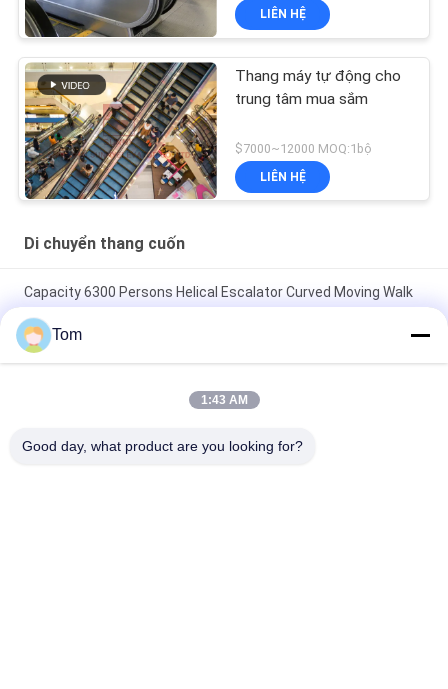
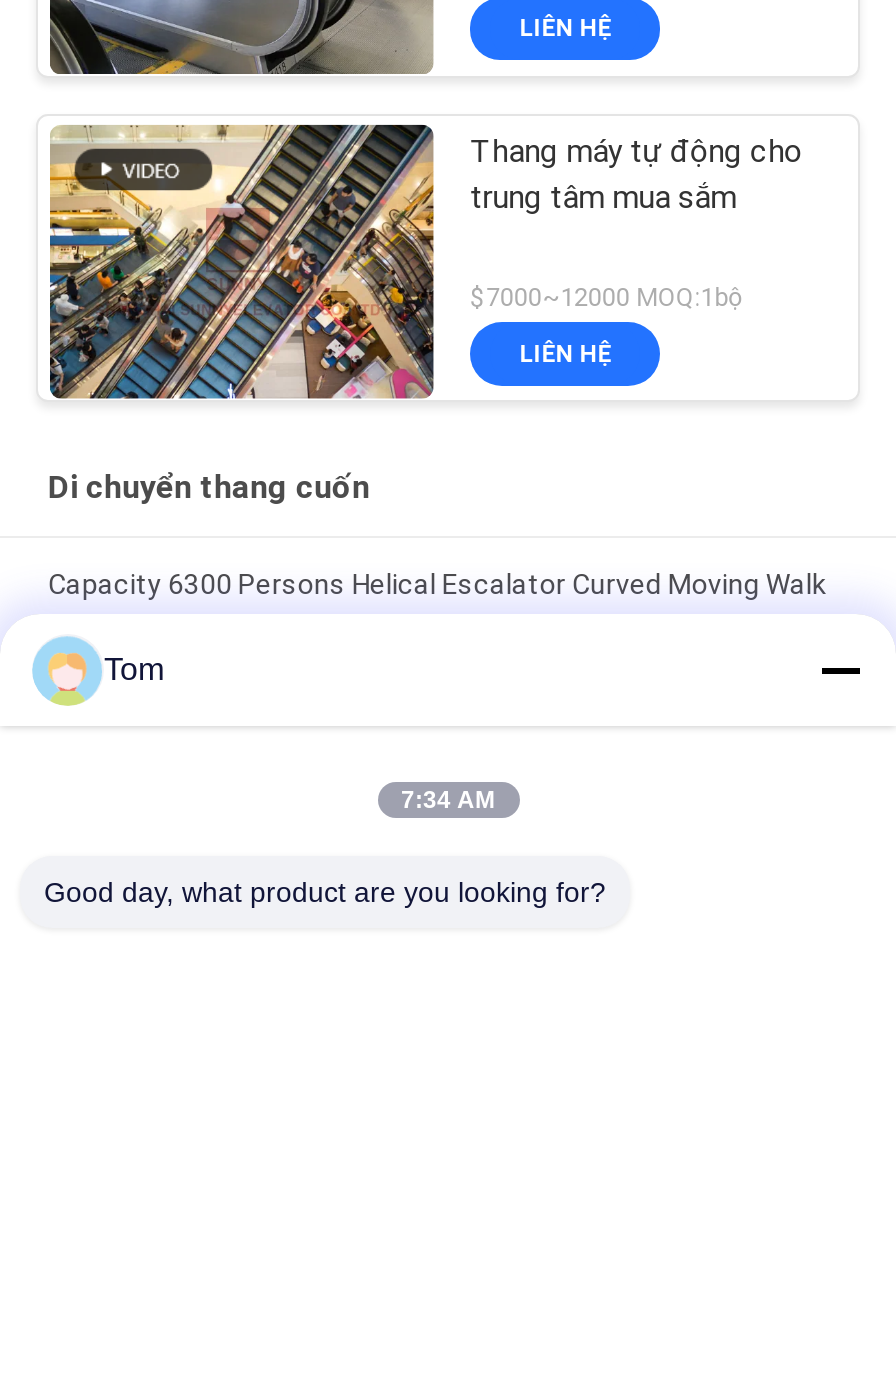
- 1:43 AM
+ 7:34 AM
